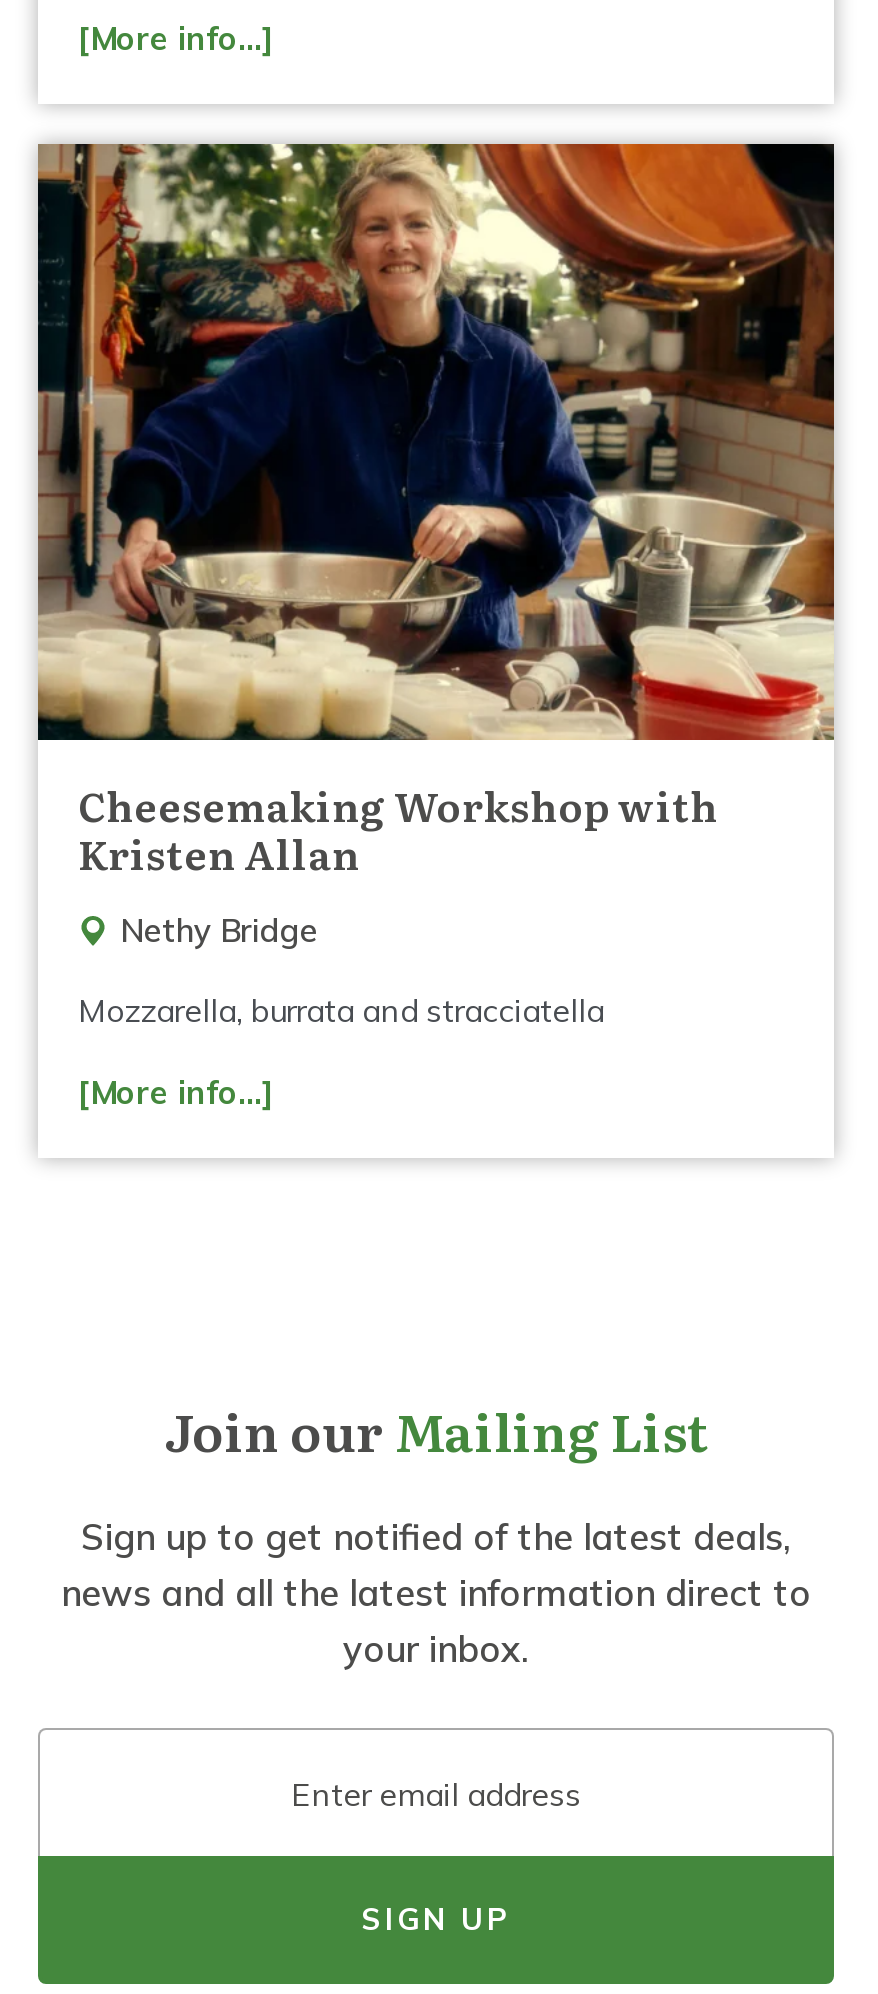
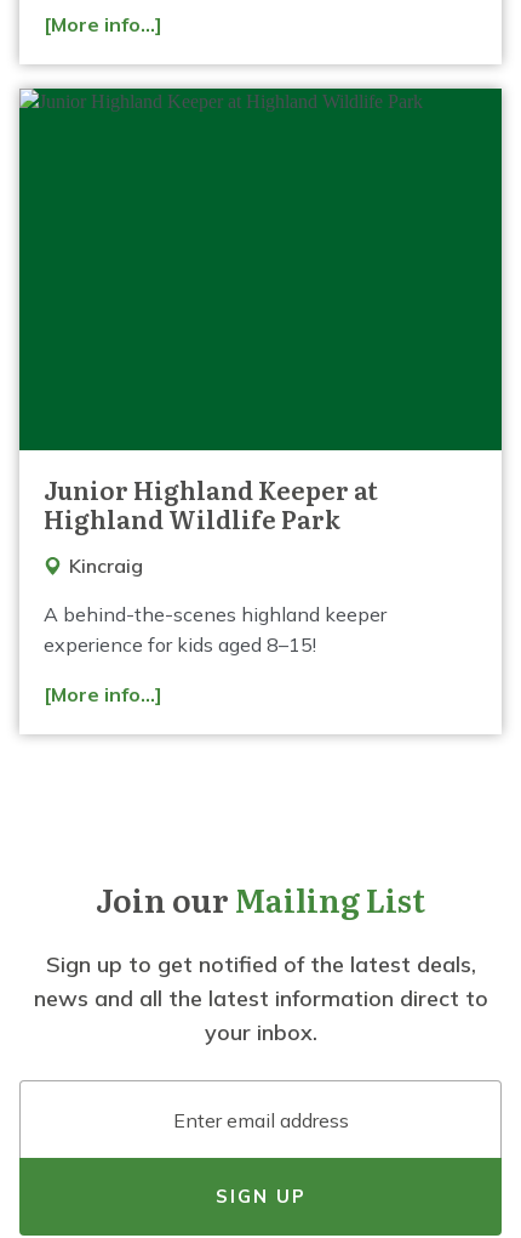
- [image]

- Cheesemaking Workshop with
- Kristen Allan
+ Junior Highland Keeper at
+ Highland Wildlife Park

- Nethy Bridge
+ Kincraig

- Mozzarella, burrata and stracciatella
+ A behind-the-scenes highland keeper
+ experience for kids aged 8–15!
